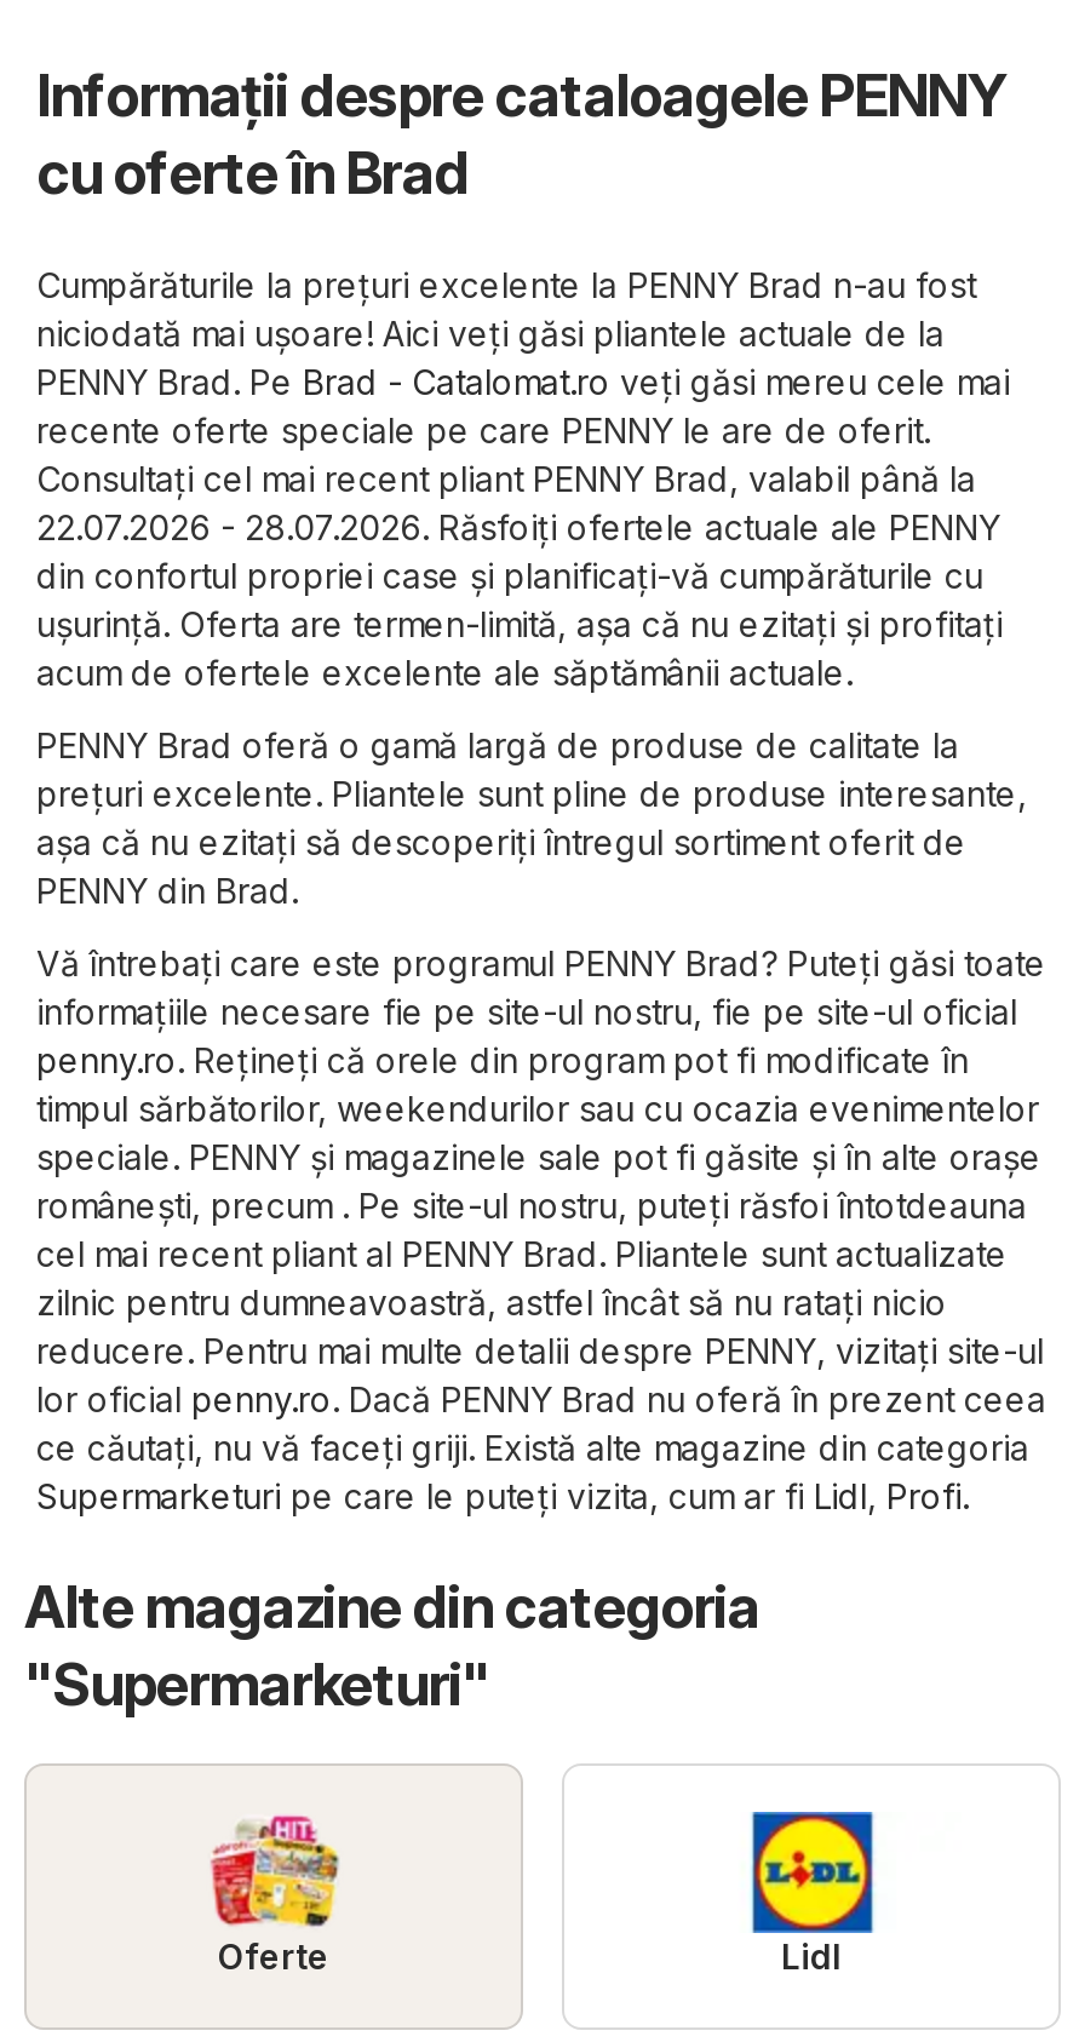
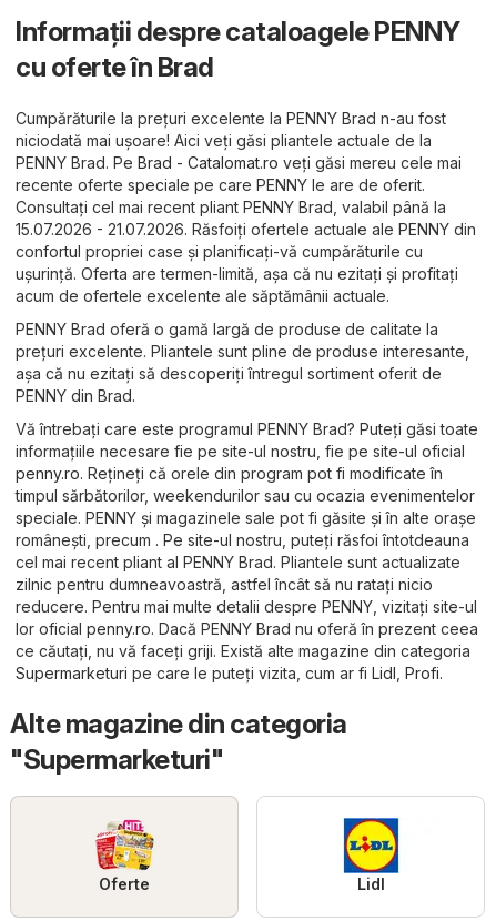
- 22.07.2026 - 28.07.2026. Răsfoiți ofertele actuale ale PENNY
- din confortul propriei case și planificați-vă cumpărăturile cu
+ 15.07.2026 - 21.07.2026. Răsfoiți ofertele actuale ale PENNY din
+ confortul propriei case și planificați-vă cumpărăturile cu
